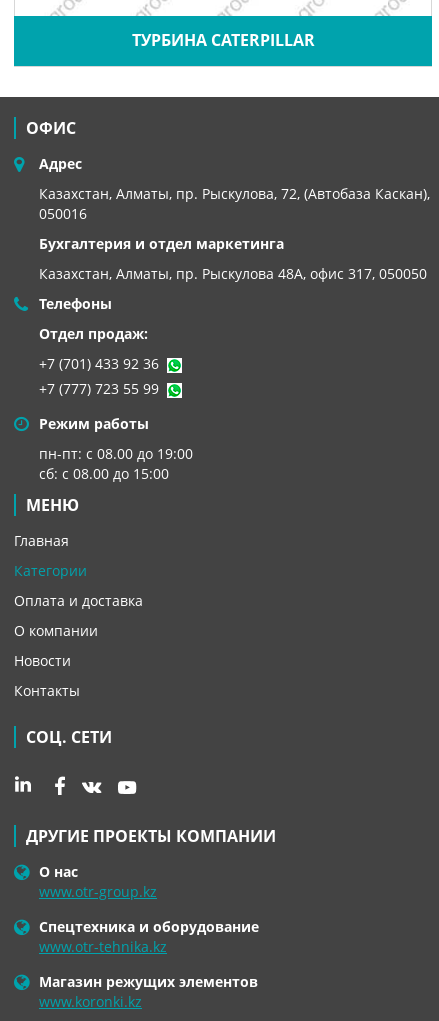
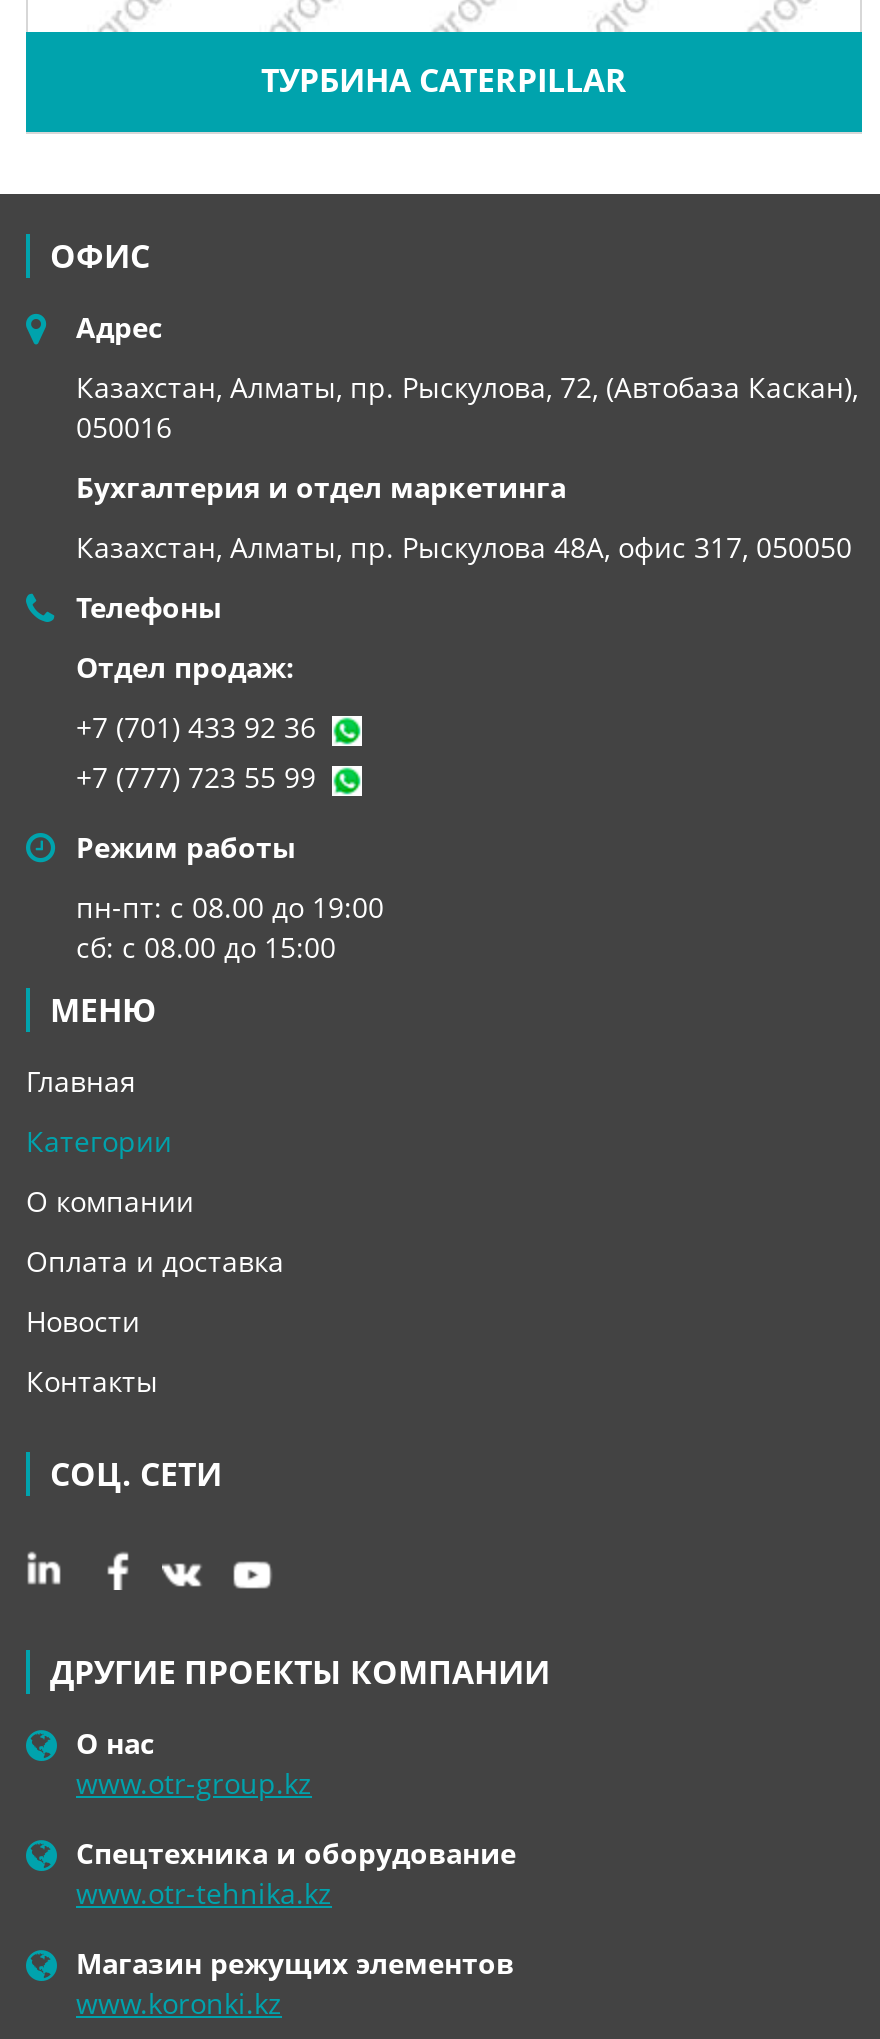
moved down: Оплата и доставка

moved up: О компании
